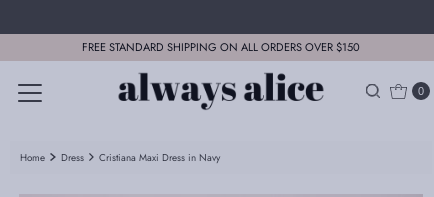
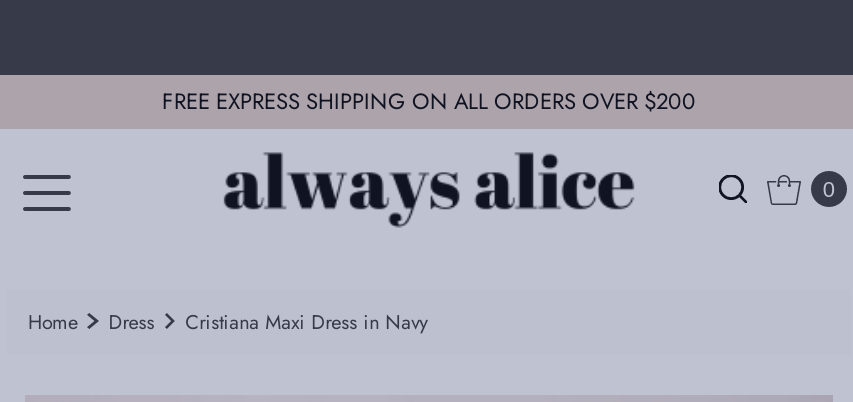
- FREE STANDARD SHIPPING ON ALL ORDERS OVER $150
+ FREE EXPRESS SHIPPING ON ALL ORDERS OVER $200
